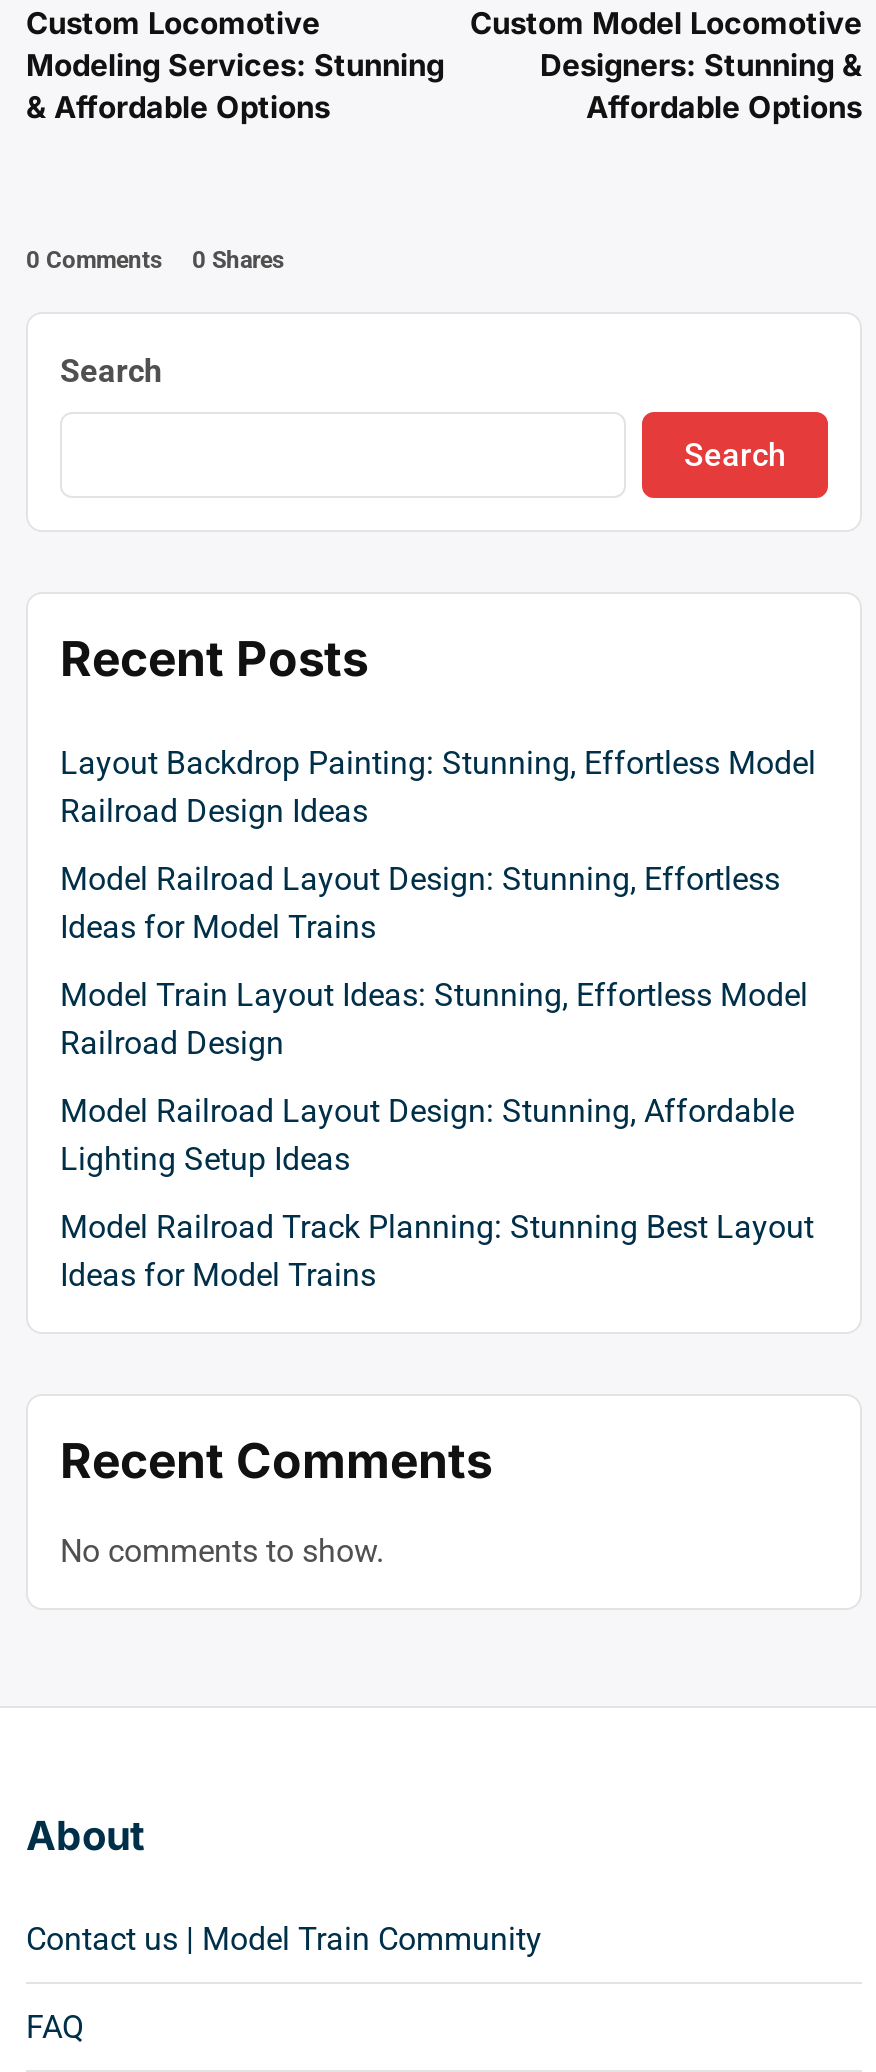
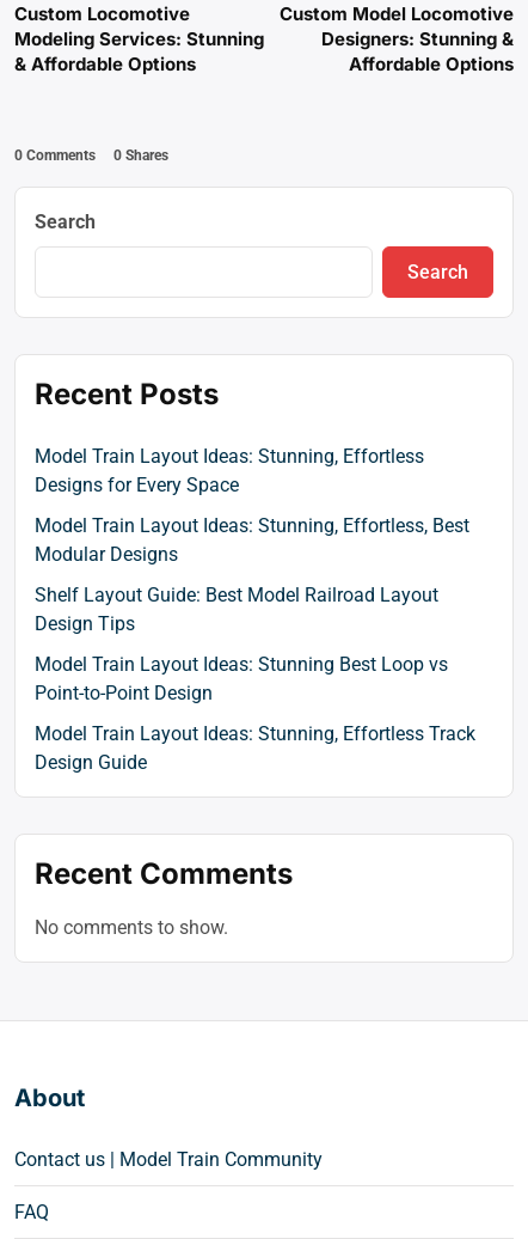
- Layout Backdrop Painting: Stunning, Effortless Model
- Railroad Design Ideas
+ Model Train Layout Ideas: Stunning, Effortless
+ Designs for Every Space

- Model Railroad Layout Design: Stunning, Effortless
- Ideas for Model Trains
+ Model Train Layout Ideas: Stunning, Effortless, Best
+ Modular Designs

- Model Train Layout Ideas: Stunning, Effortless Model
- Railroad Design
+ Shelf Layout Guide: Best Model Railroad Layout
+ Design Tips

- Model Railroad Layout Design: Stunning, Affordable
- Lighting Setup Ideas
+ Model Train Layout Ideas: Stunning Best Loop vs
+ Point-to-Point Design

- Model Railroad Track Planning: Stunning Best Layout
- Ideas for Model Trains
+ Model Train Layout Ideas: Stunning, Effortless Track
+ Design Guide
